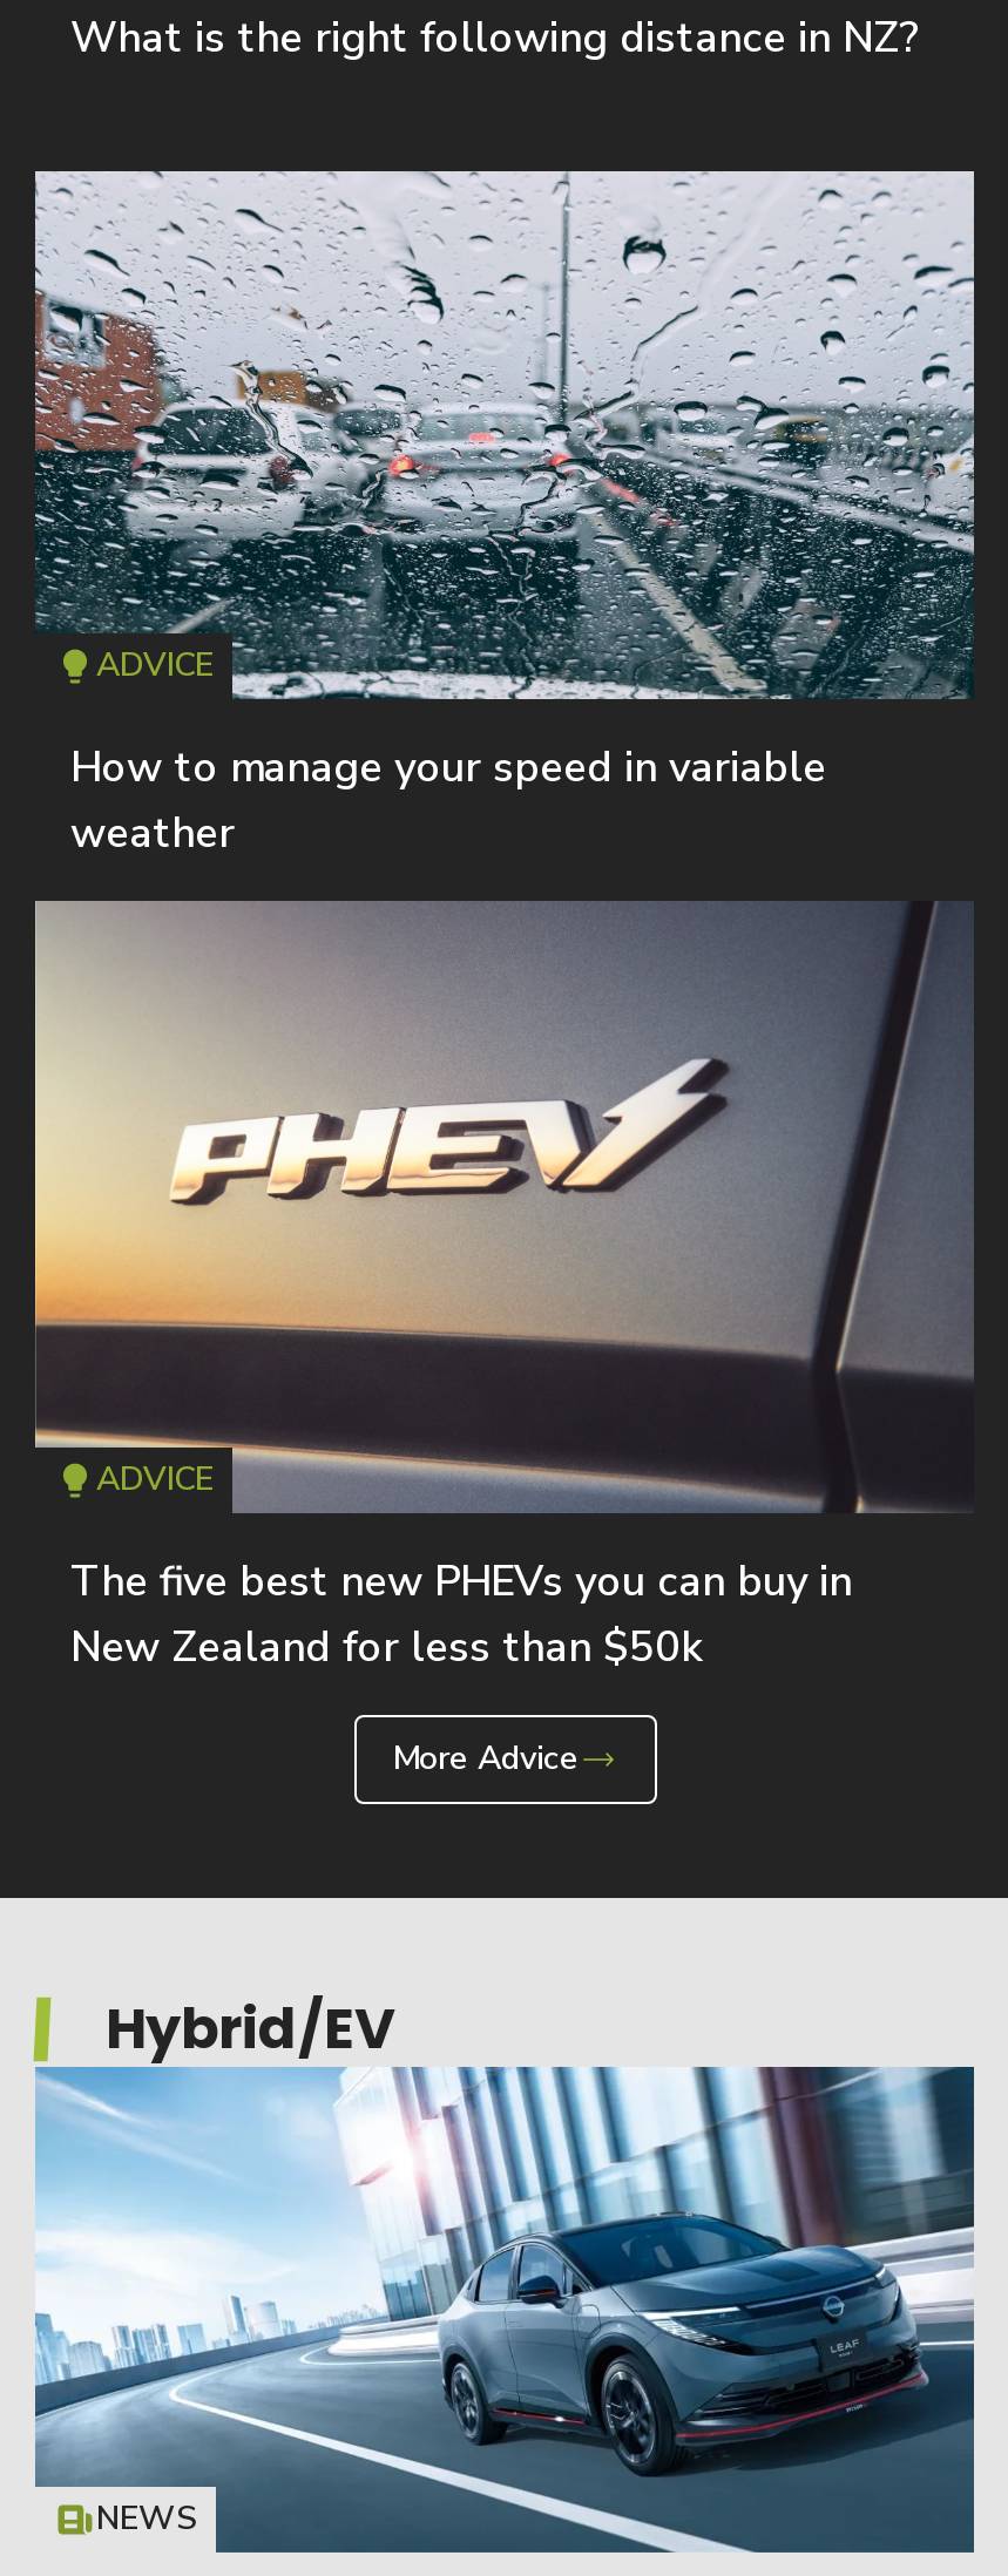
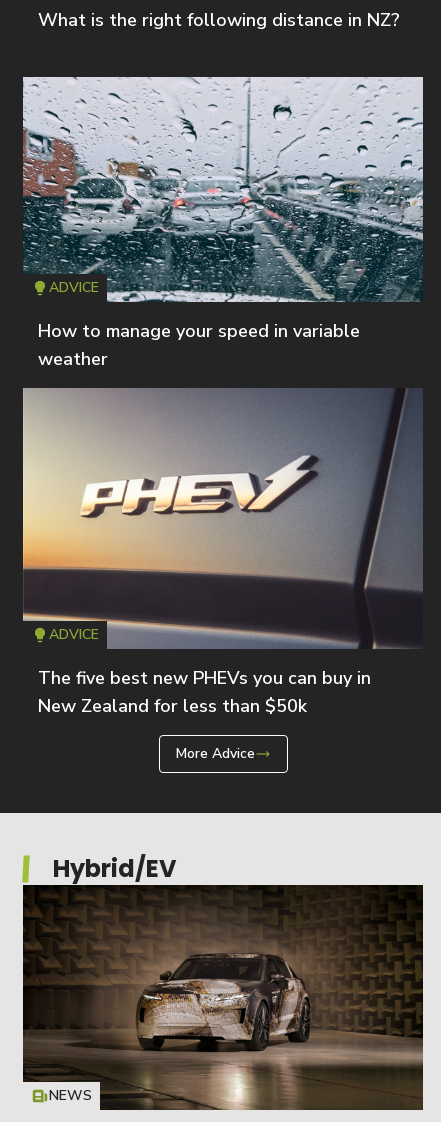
- [image]
+ [image]
